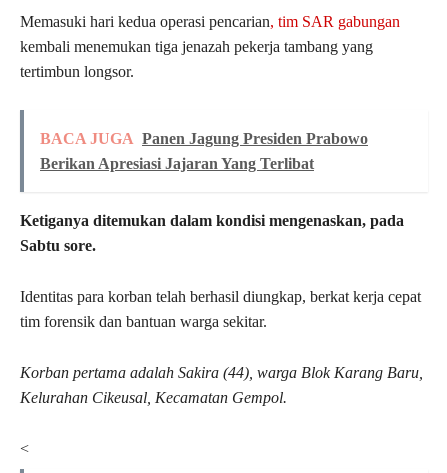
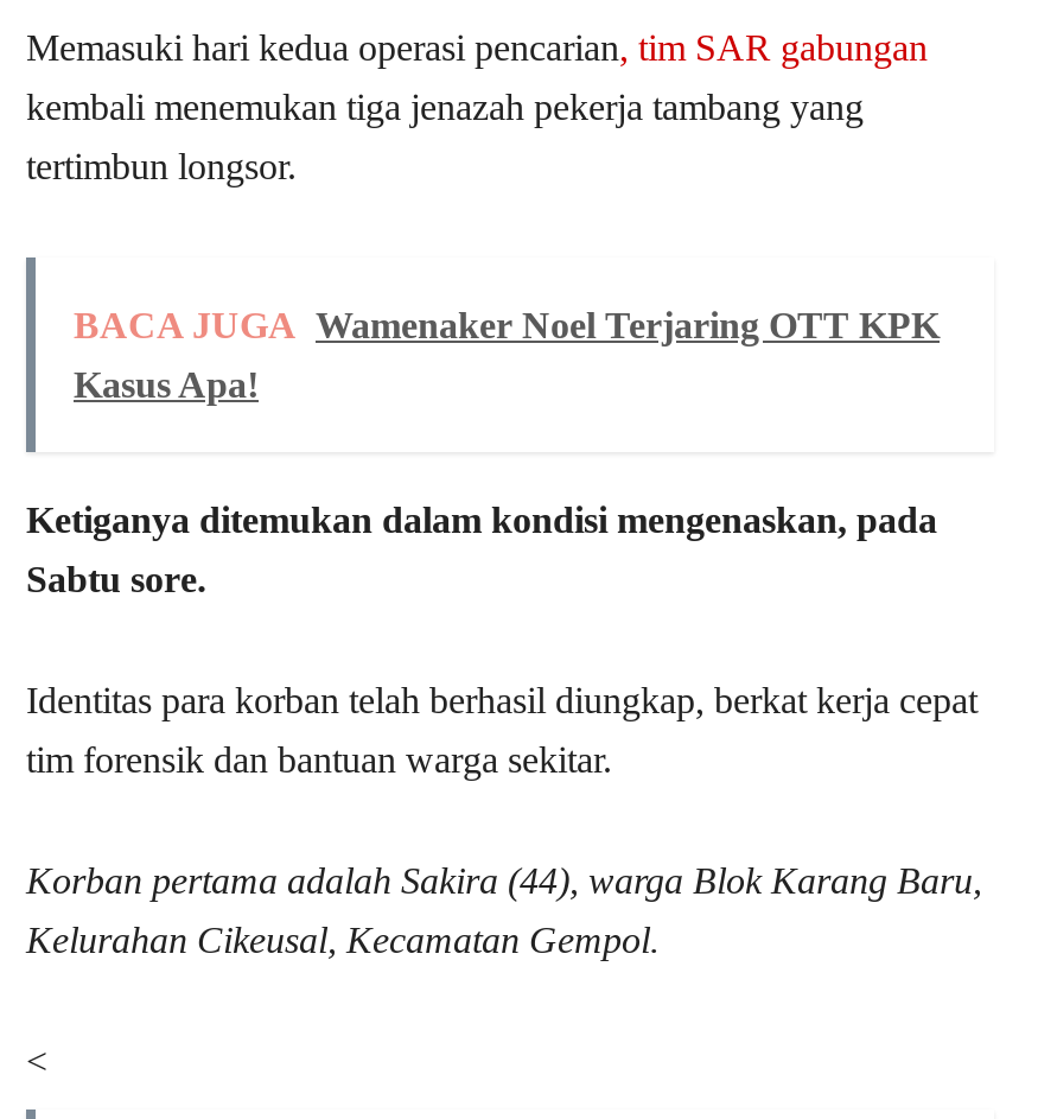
- BACA JUGA Panen Jagung Presiden Prabowo
+ BACA JUGA Wamenaker Noel Terjaring OTT KPK

- Berikan Apresiasi Jajaran Yang Terlibat
+ Kasus Apa!
